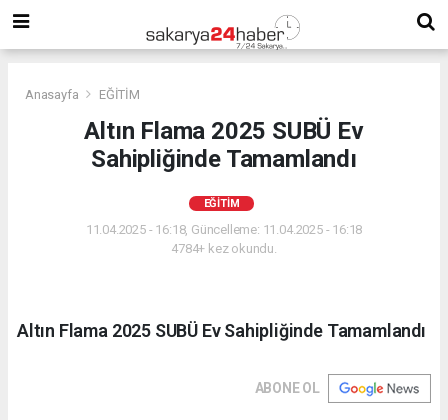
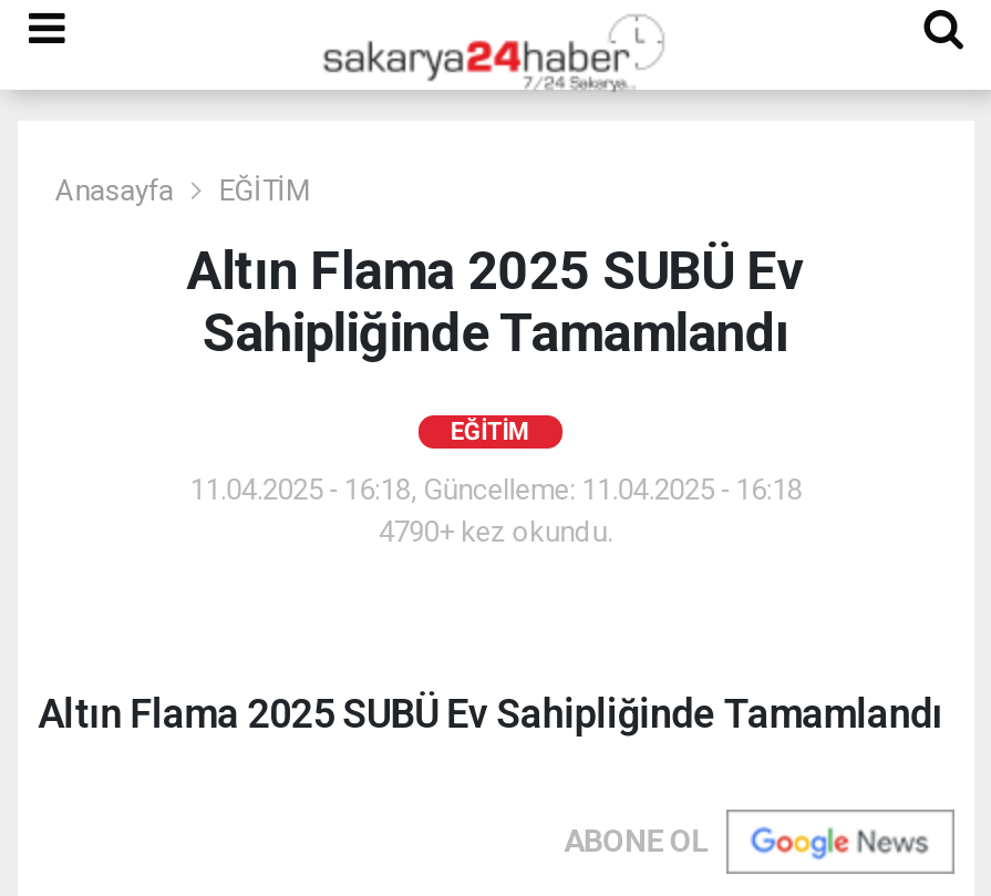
- 4784+ kez okundu.
+ 4790+ kez okundu.
